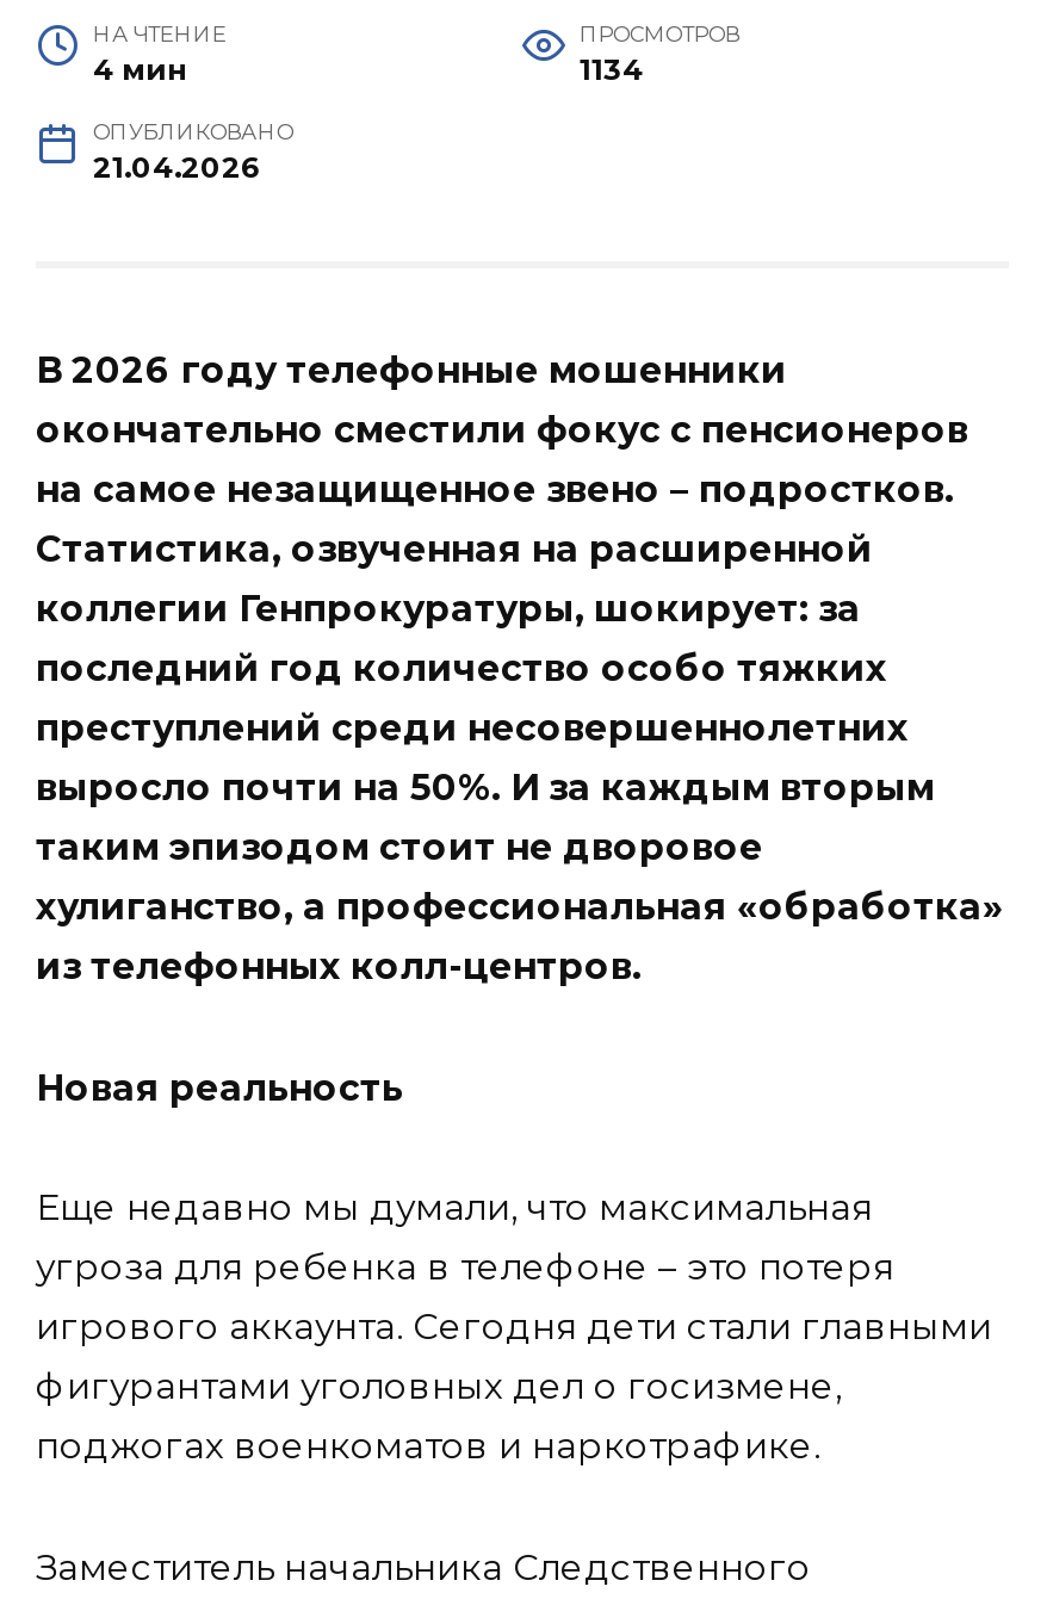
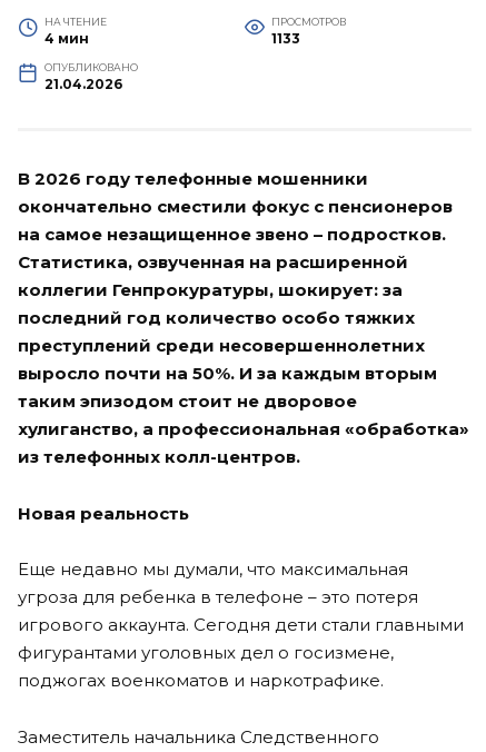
- 1134
+ 1133
